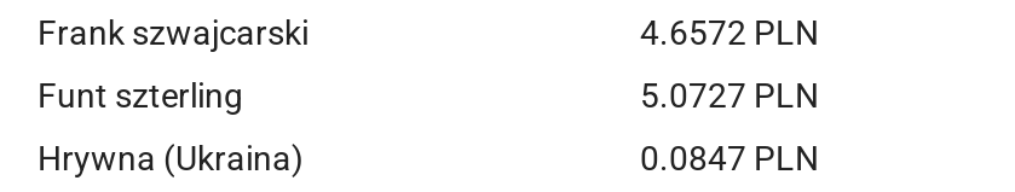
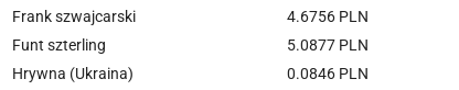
- 4.6572 PLN
+ 4.6756 PLN

- 5.0727 PLN
+ 5.0877 PLN

- 0.0847 PLN
+ 0.0846 PLN
